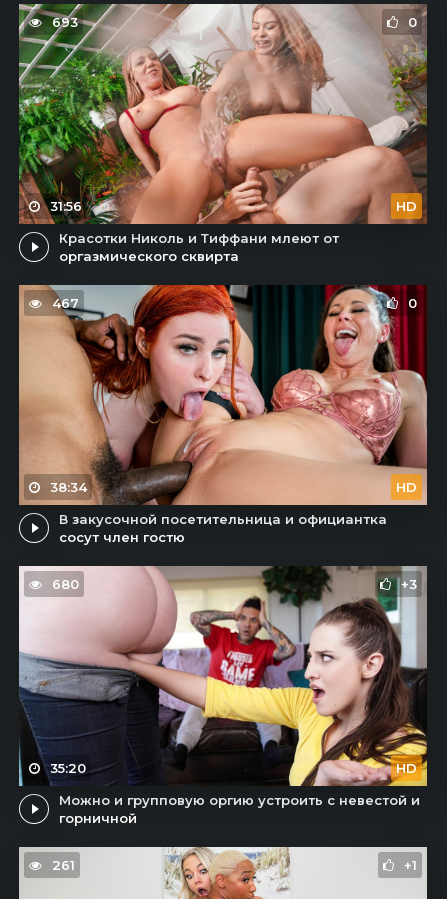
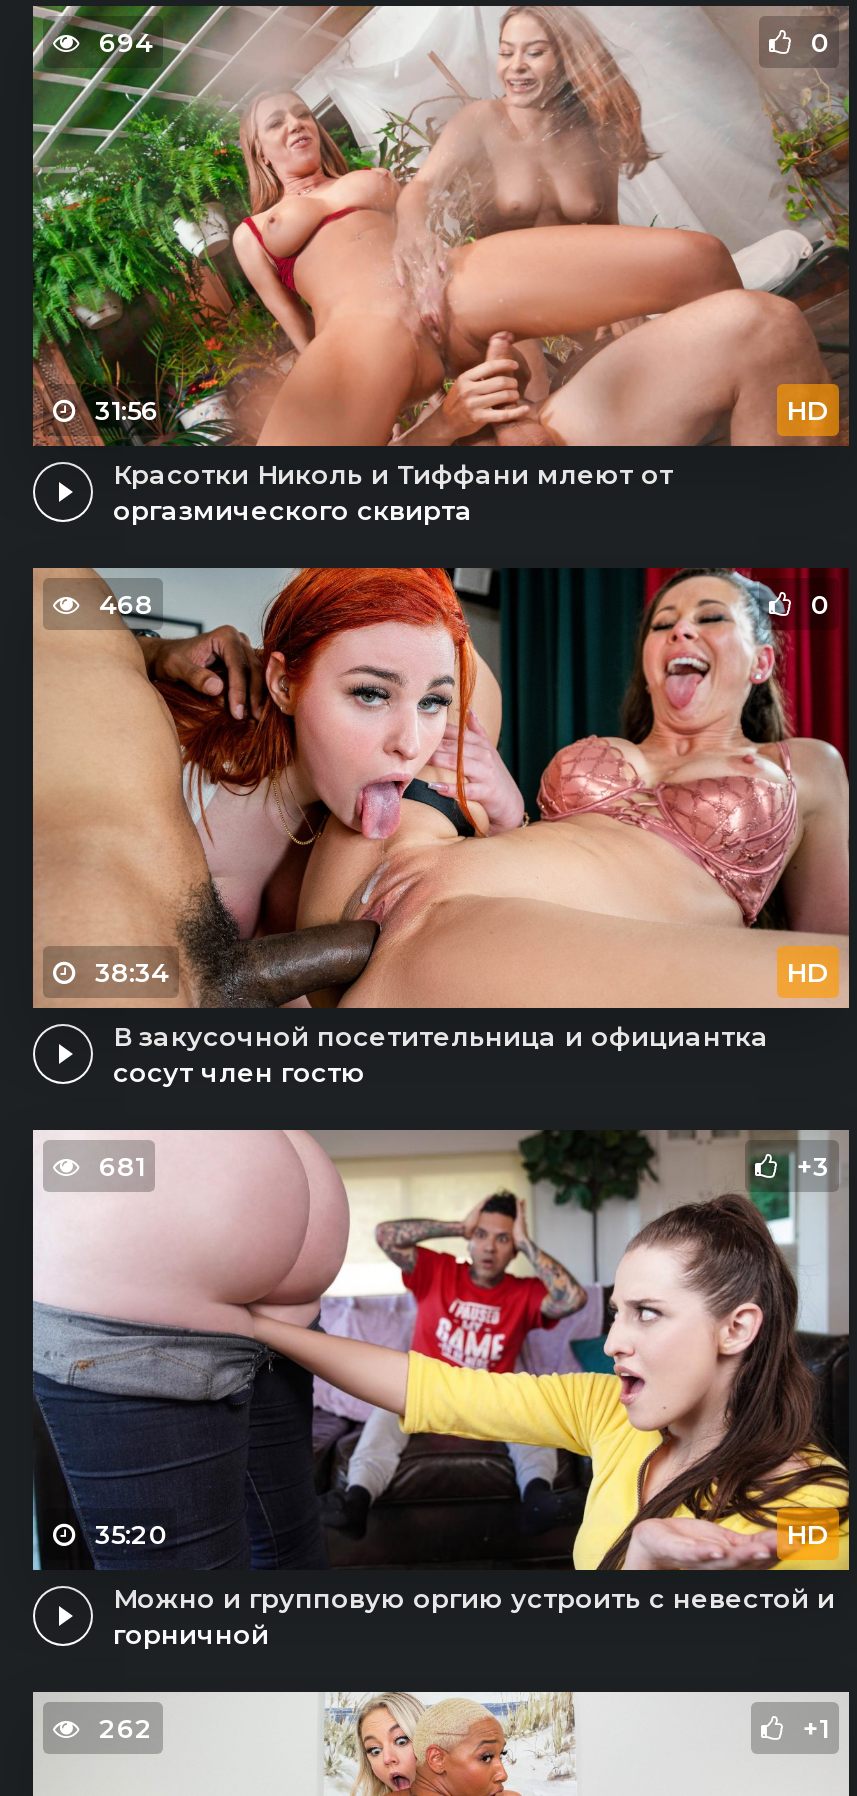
- 693
+ 694

- 467
+ 468

- 680
+ 681

- 261
+ 262
